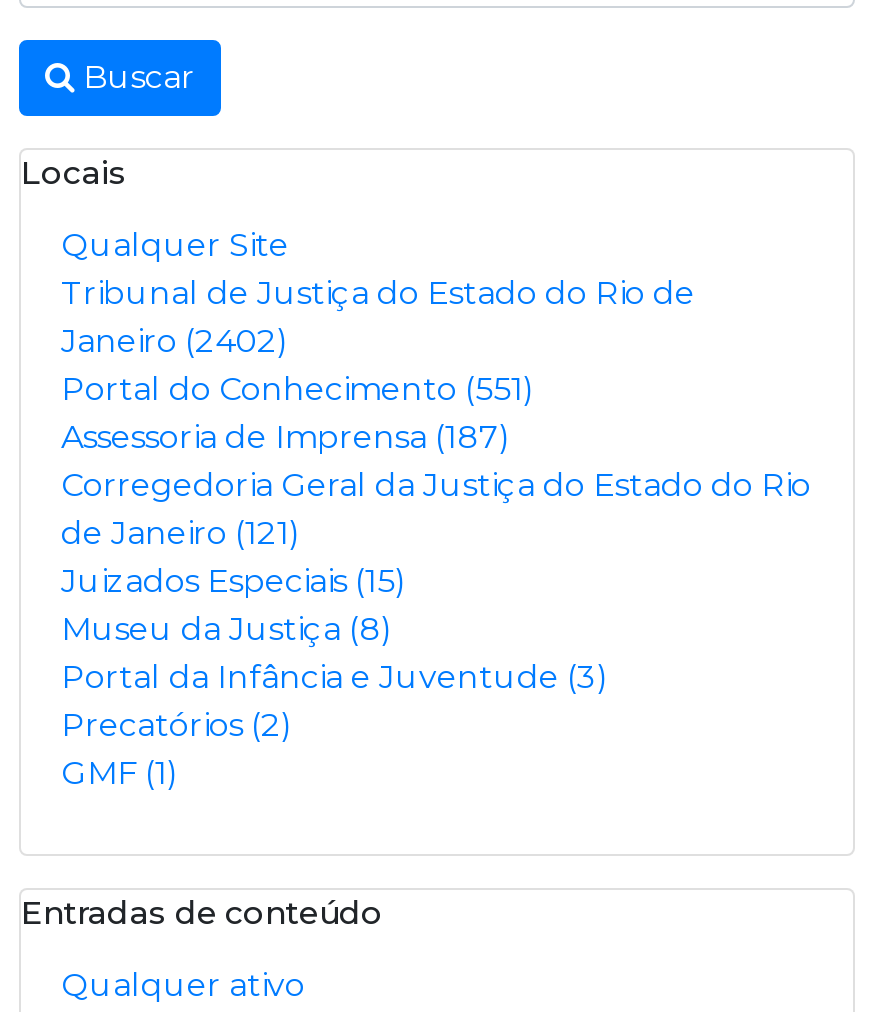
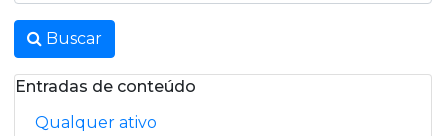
- Locais
- Qualquer Site
- Tribunal de Justiça do Estado do Rio de
- Janeiro (2402)
- Portal do Conhecimento (551)
- Assessoria de Imprensa (187)
- Corregedoria Geral da Justiça do Estado do Rio
- de Janeiro (121)
- Juizados Especiais (15)
- Museu da Justiça (8)
- Portal da Infância e Juventude (3)
- Precatórios (2)
- GMF (1)
